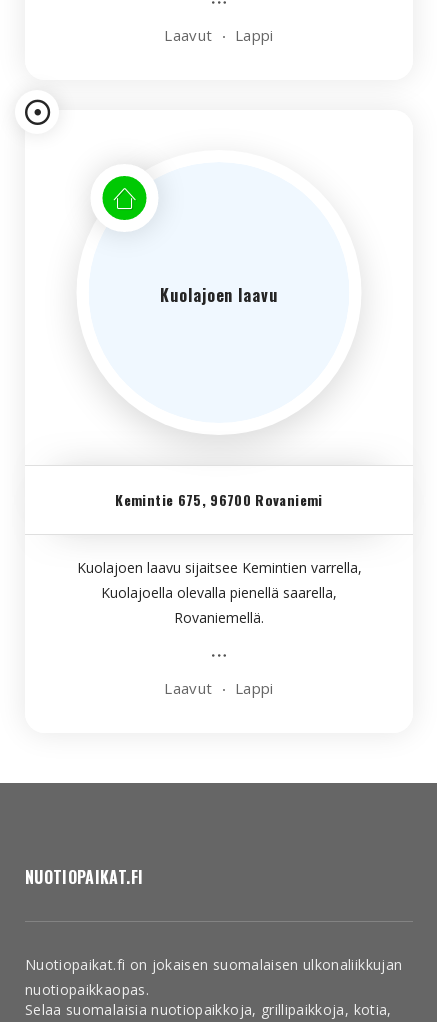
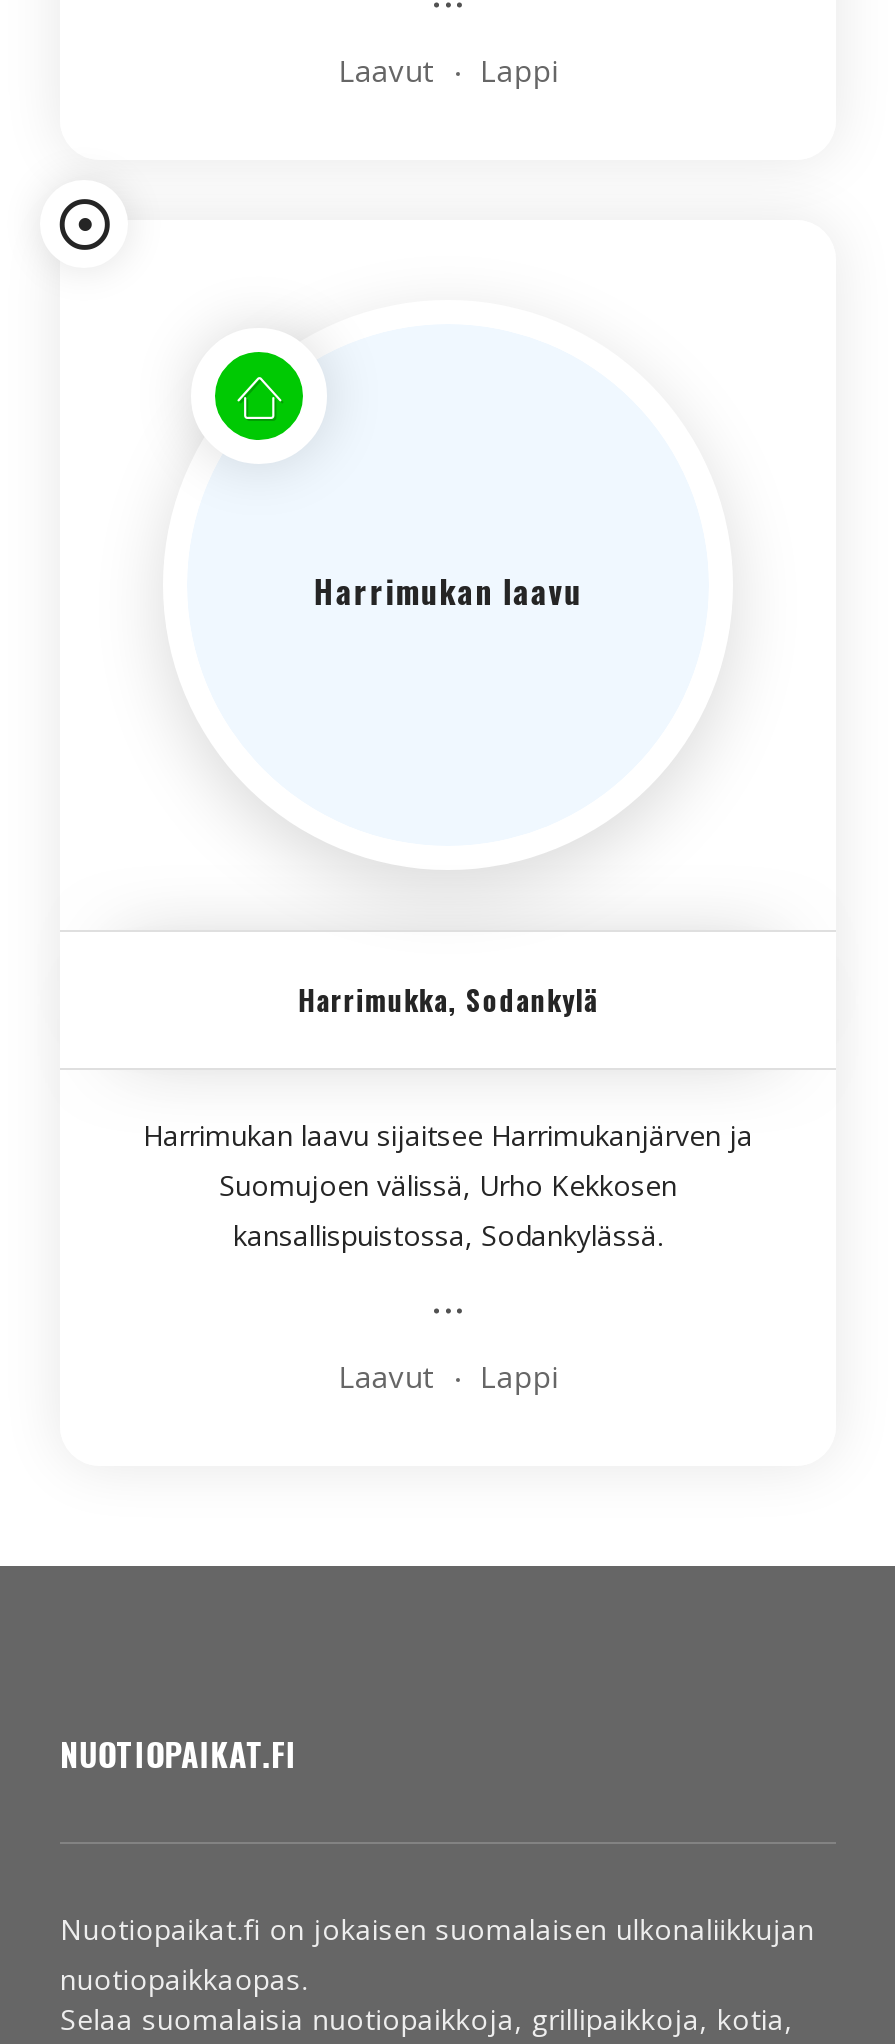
- Kuolajoen laavu
+ Harrimukan laavu

- Kemintie 675, 96700 Rovaniemi
+ Harrimukka, Sodankylä

- Kuolajoen laavu sijaitsee Kemintien varrella,
- Kuolajoella olevalla pienellä saarella,
- Rovaniemellä.
+ Harrimukan laavu sijaitsee Harrimukanjärven ja
+ Suomujoen välissä, Urho Kekkosen
+ kansallispuistossa, Sodankylässä.
